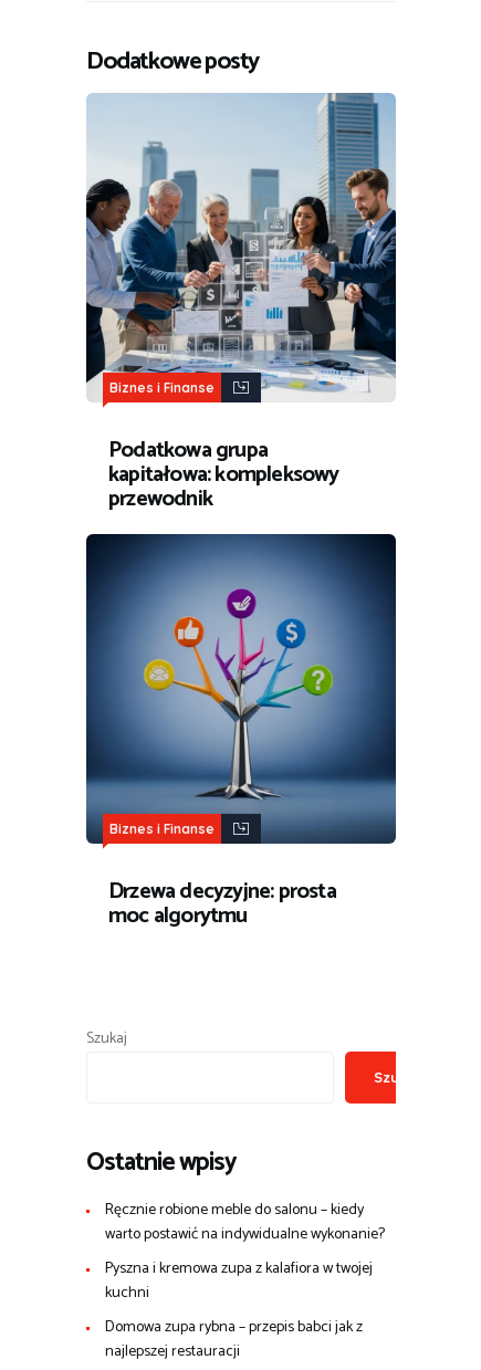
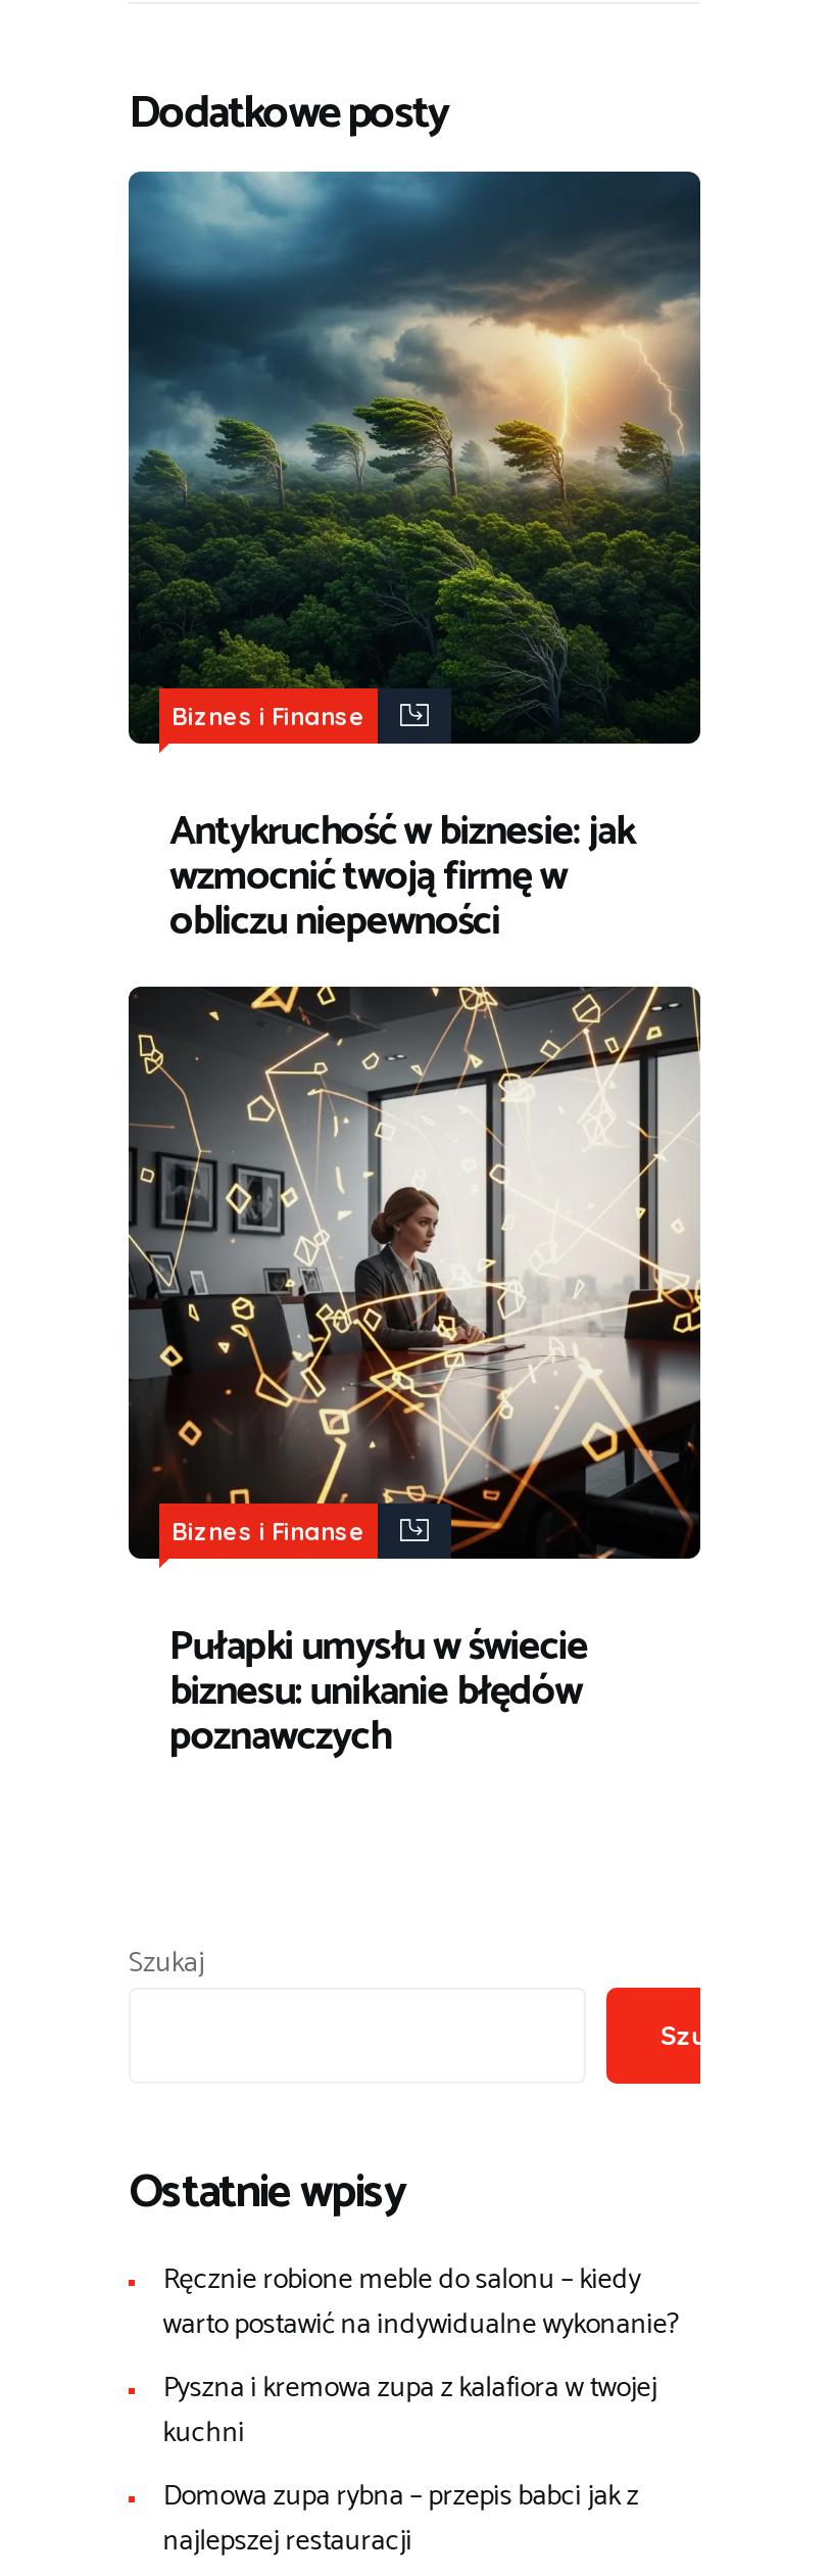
- [image]
- Podatkowa grupa
- kapitałowa: kompleksowy
- przewodnik
+ [image]
+ Antykruchość w biznesie: jak
+ wzmocnić twoją firmę w
+ obliczu niepewności

- [image]
- Drzewa decyzyjne: prosta
- moc algorytmu
+ [image]
+ Pułapki umysłu w świecie
+ biznesu: unikanie błędów
+ poznawczych
